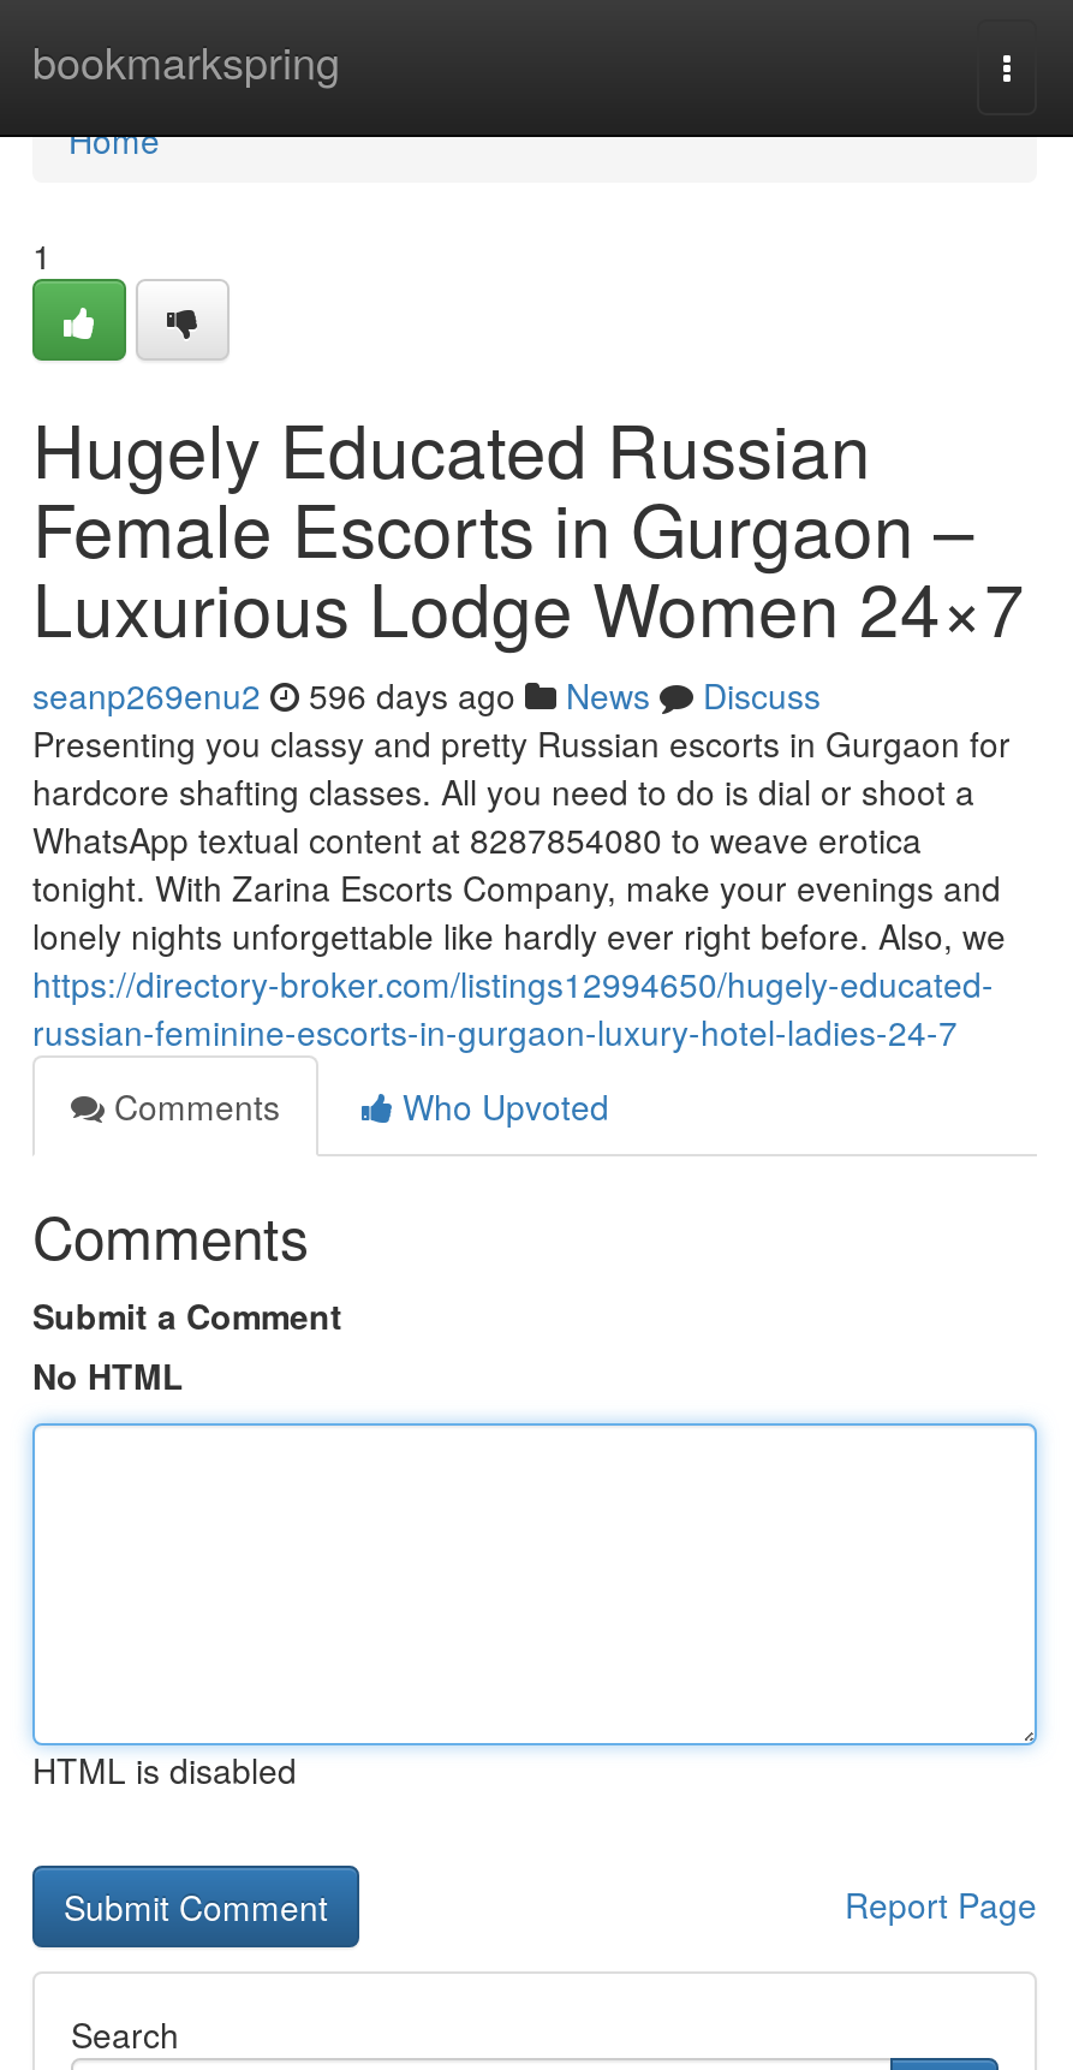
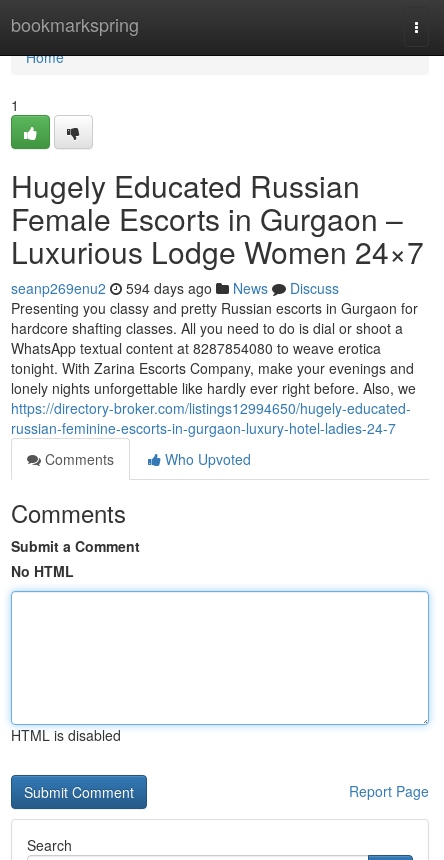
- seanp269enu2 596 days ago News Discuss
+ seanp269enu2 594 days ago News Discuss
